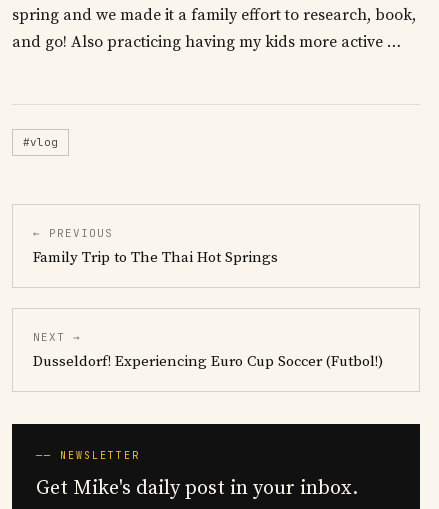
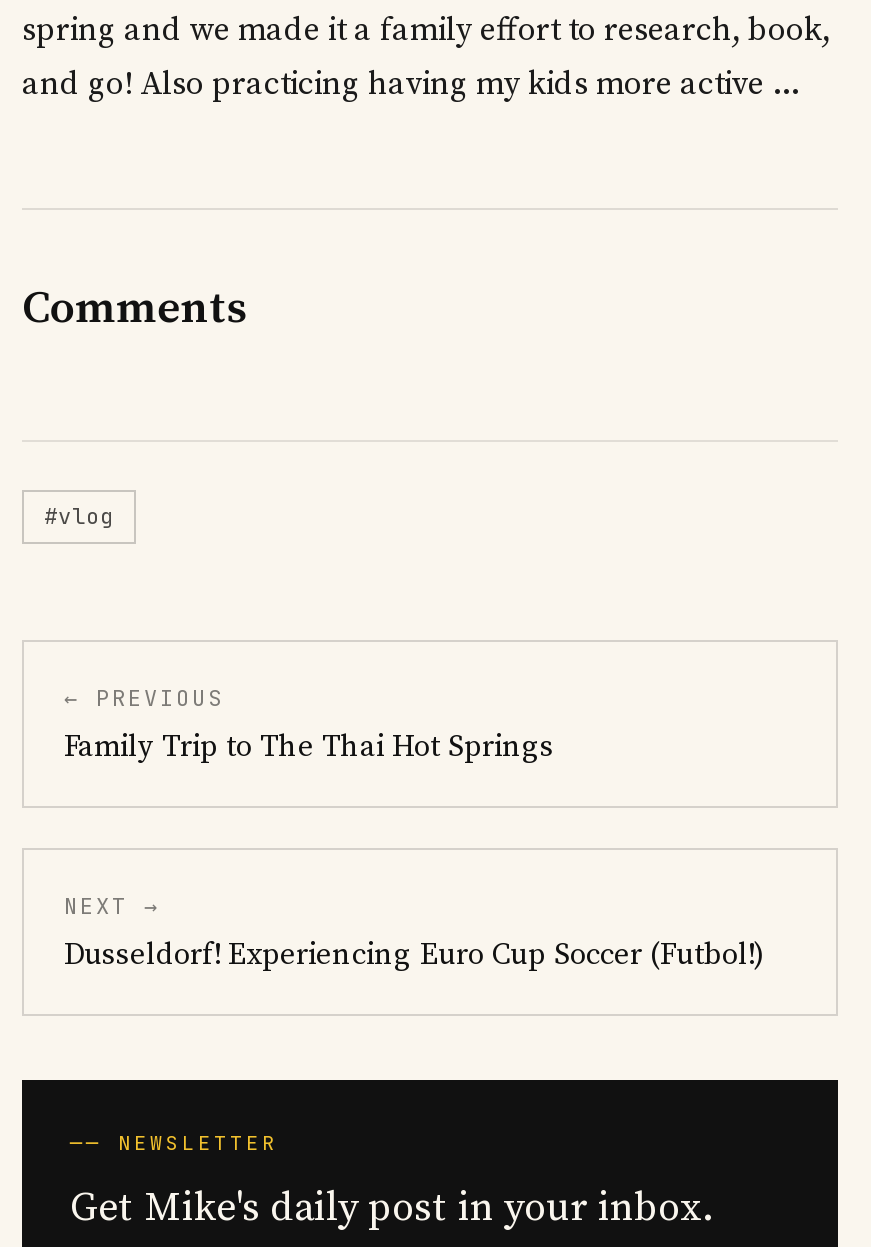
+ Comments
